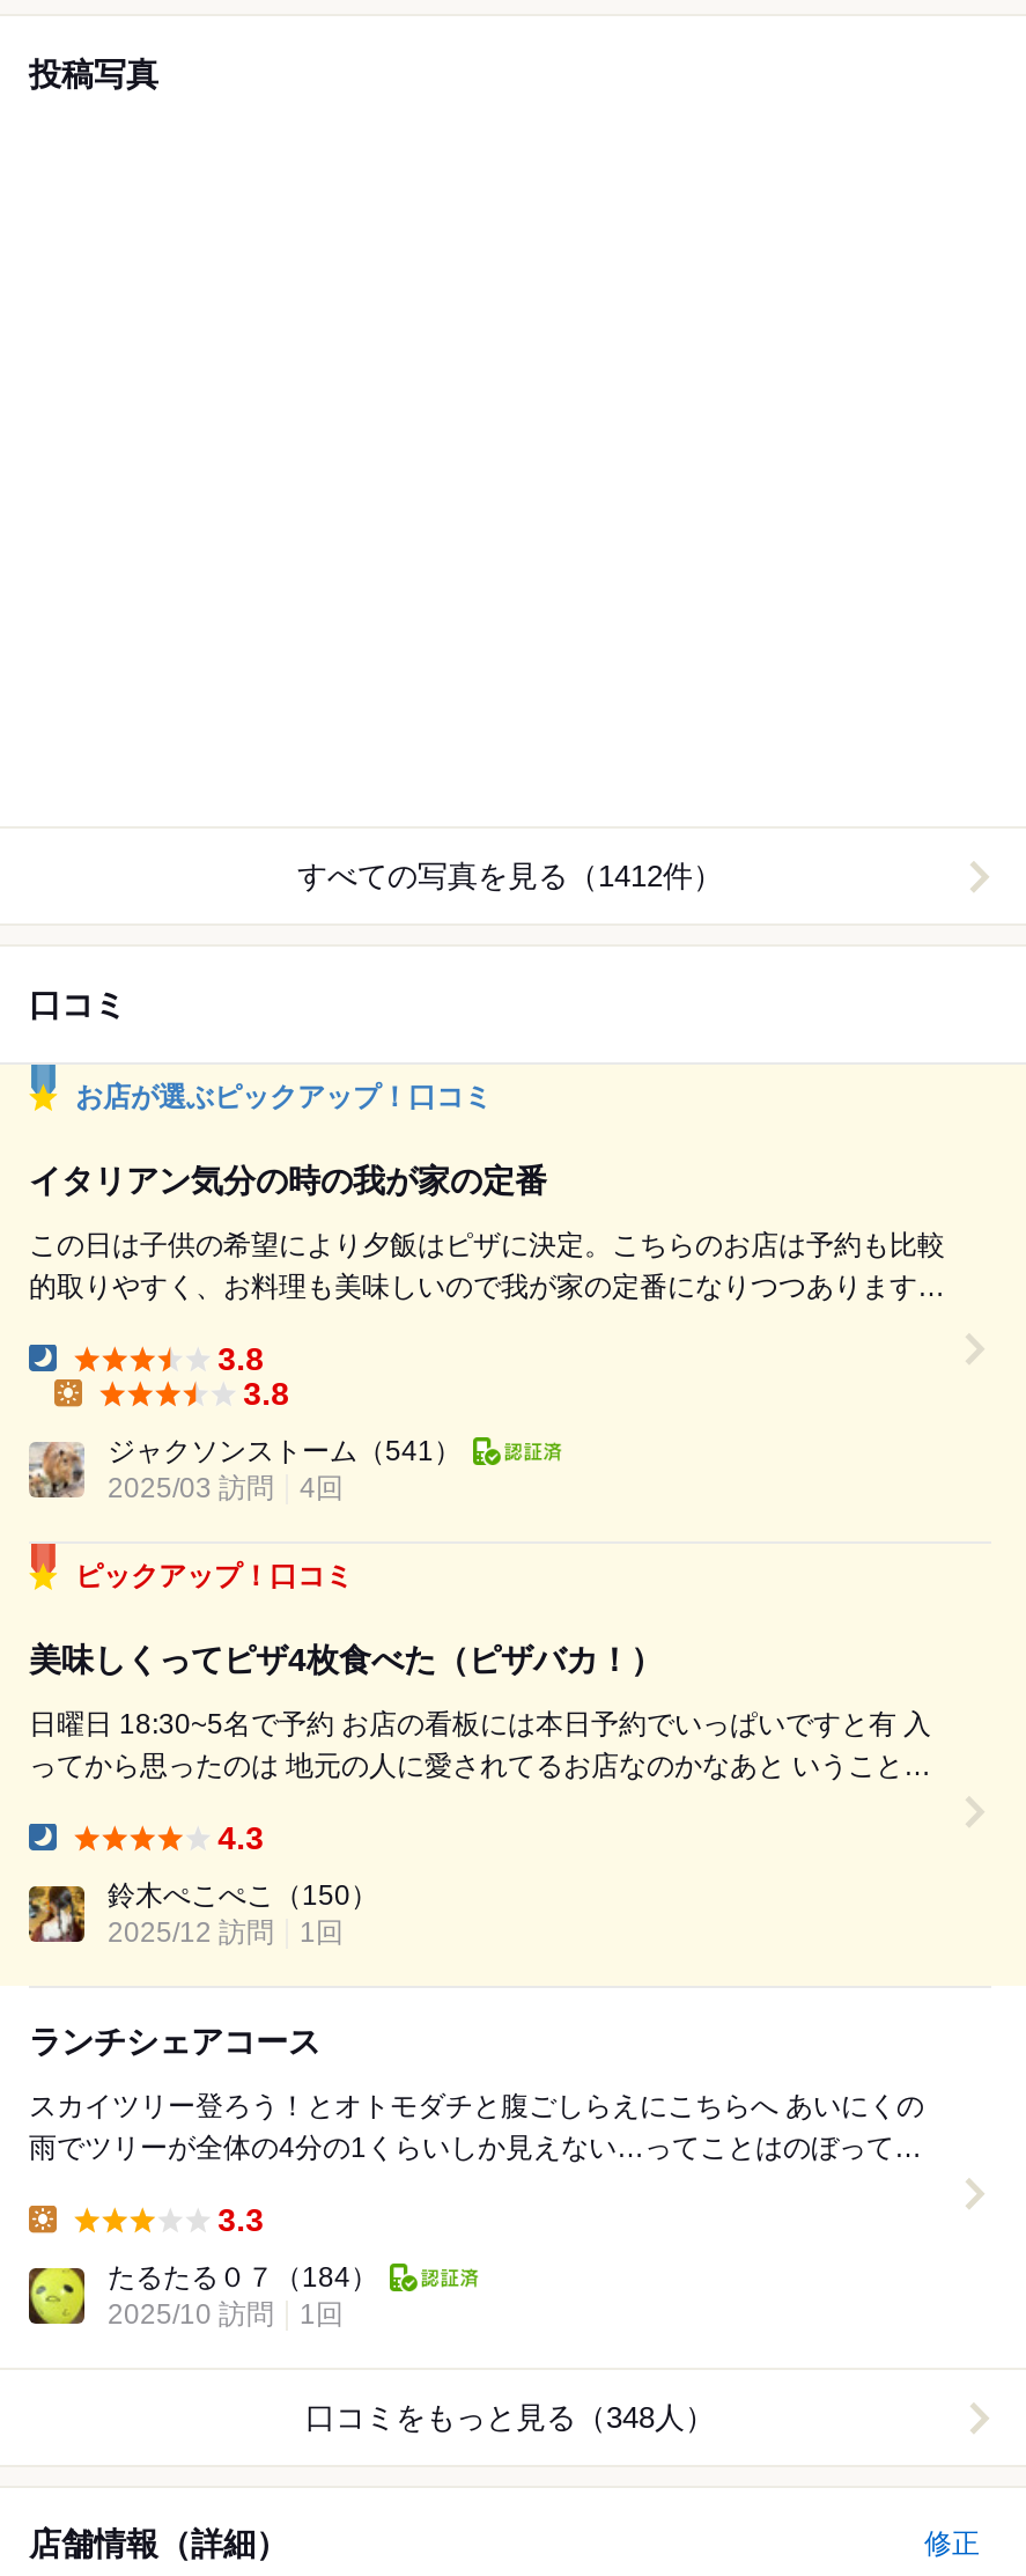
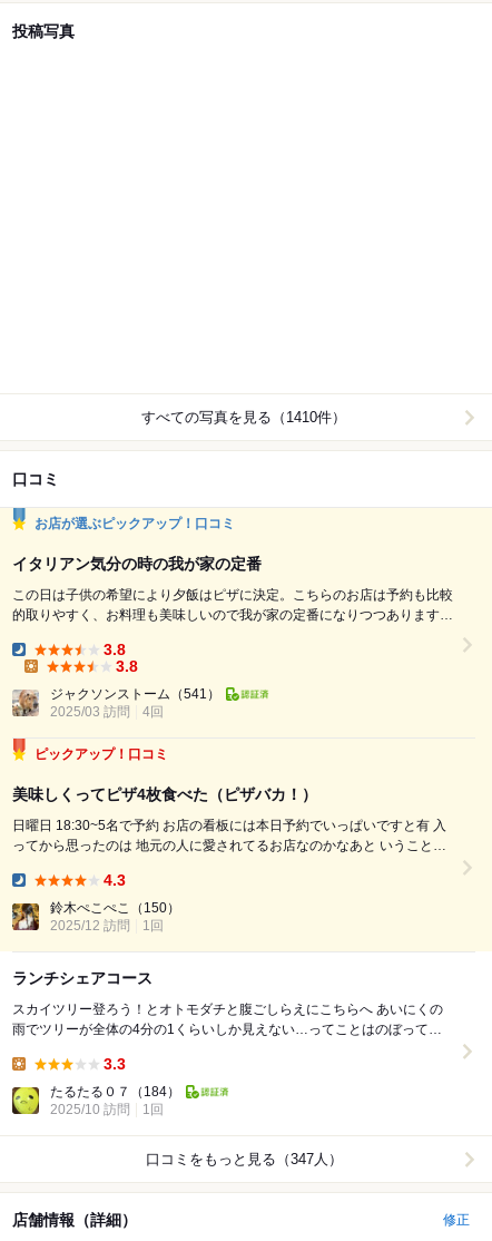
- すべての写真を見る（1412件）
+ すべての写真を見る（1410件）

- 口コミをもっと見る（348人）
+ 口コミをもっと見る（347人）
